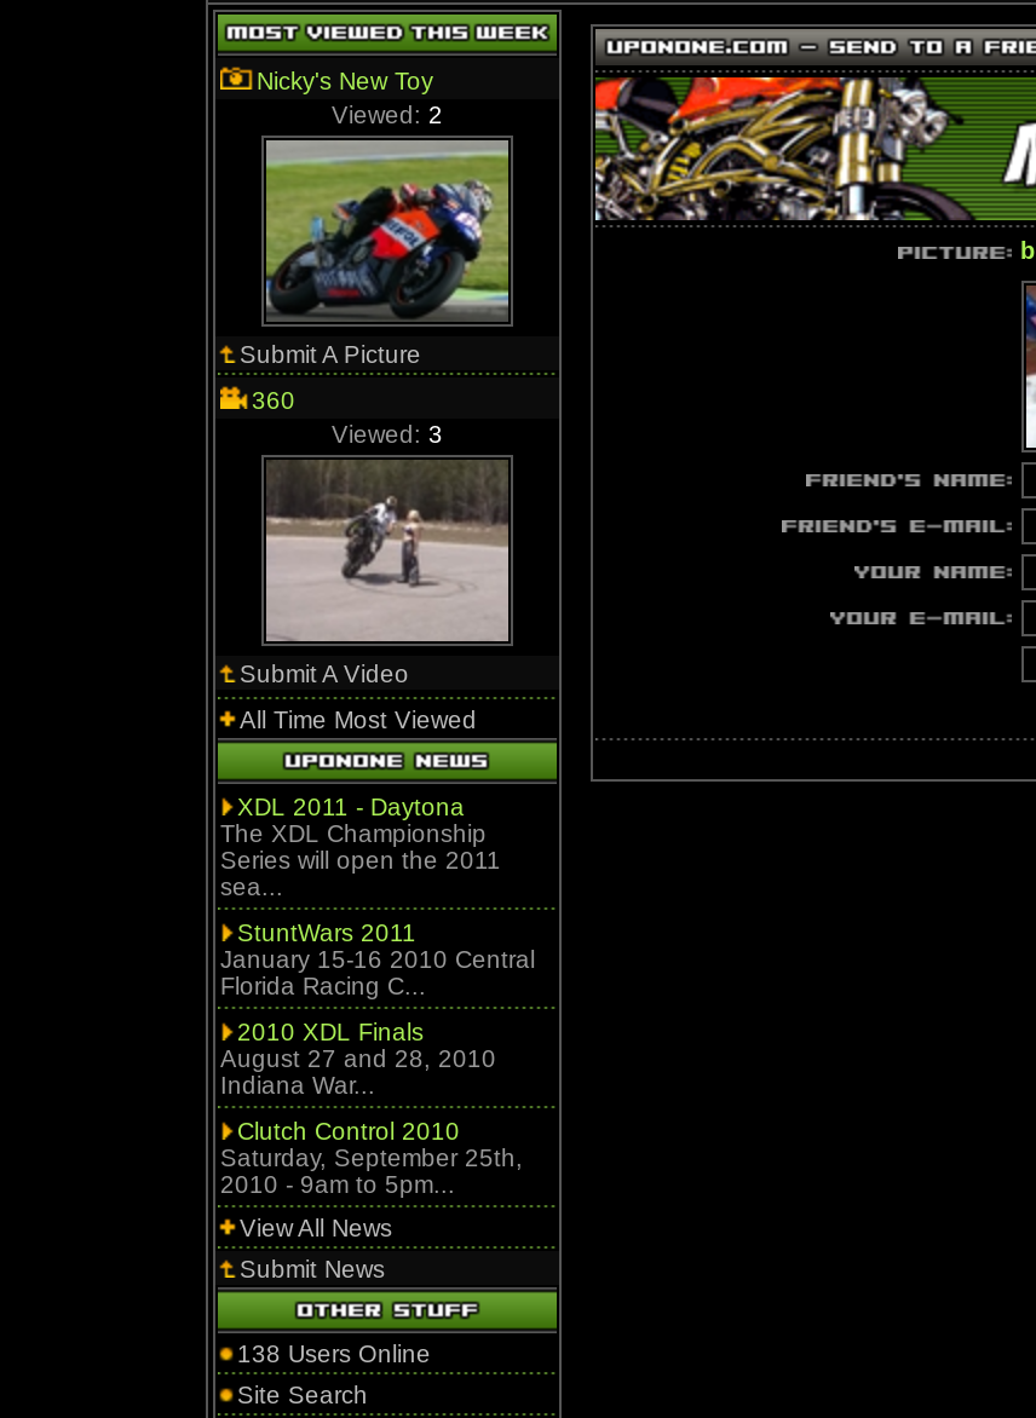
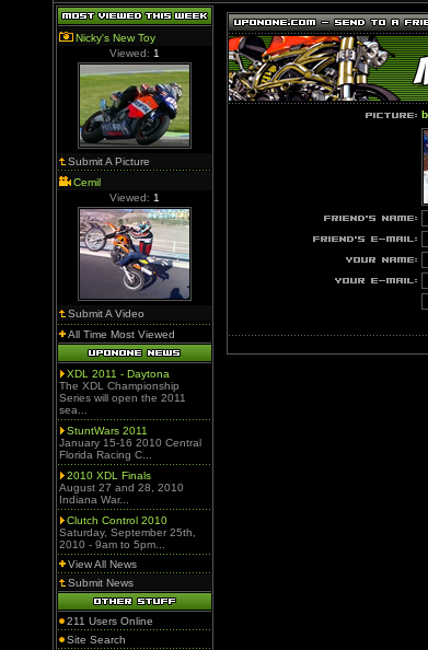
- Viewed: 2
+ Viewed: 1

- 360
- Viewed: 3
+ Cemil
+ Viewed: 1

- [image]
+ [image]

- 138 Users Online
+ 211 Users Online
